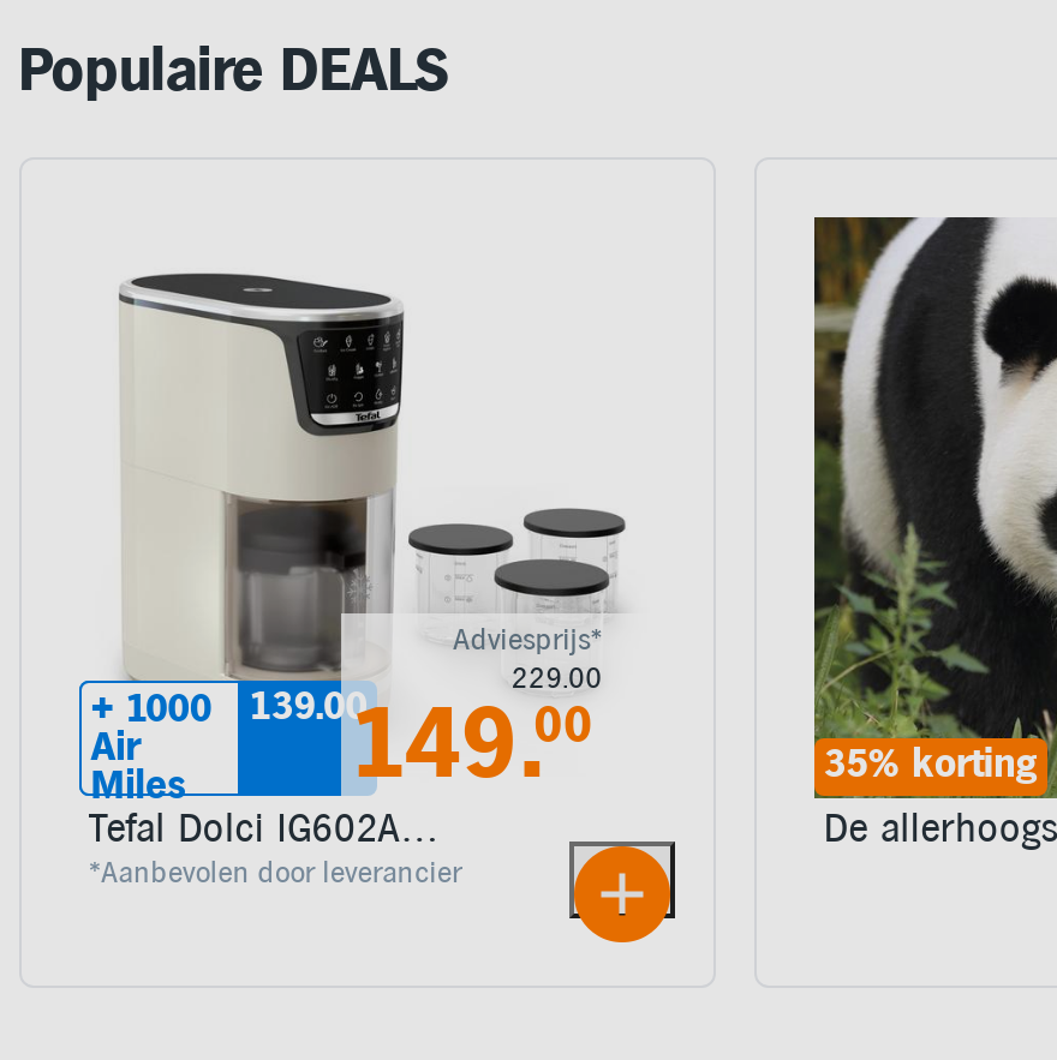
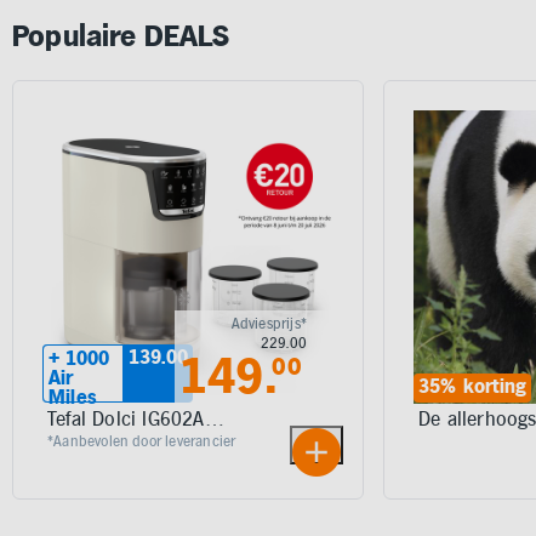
+ [image]
